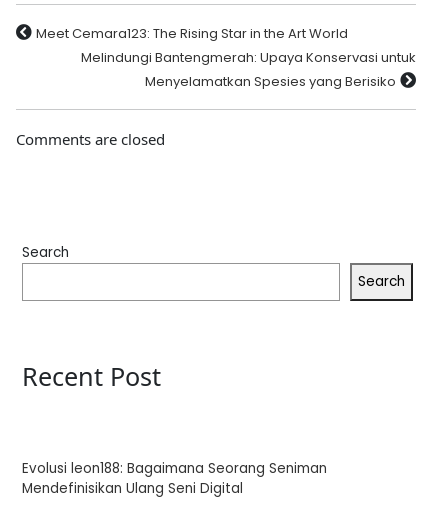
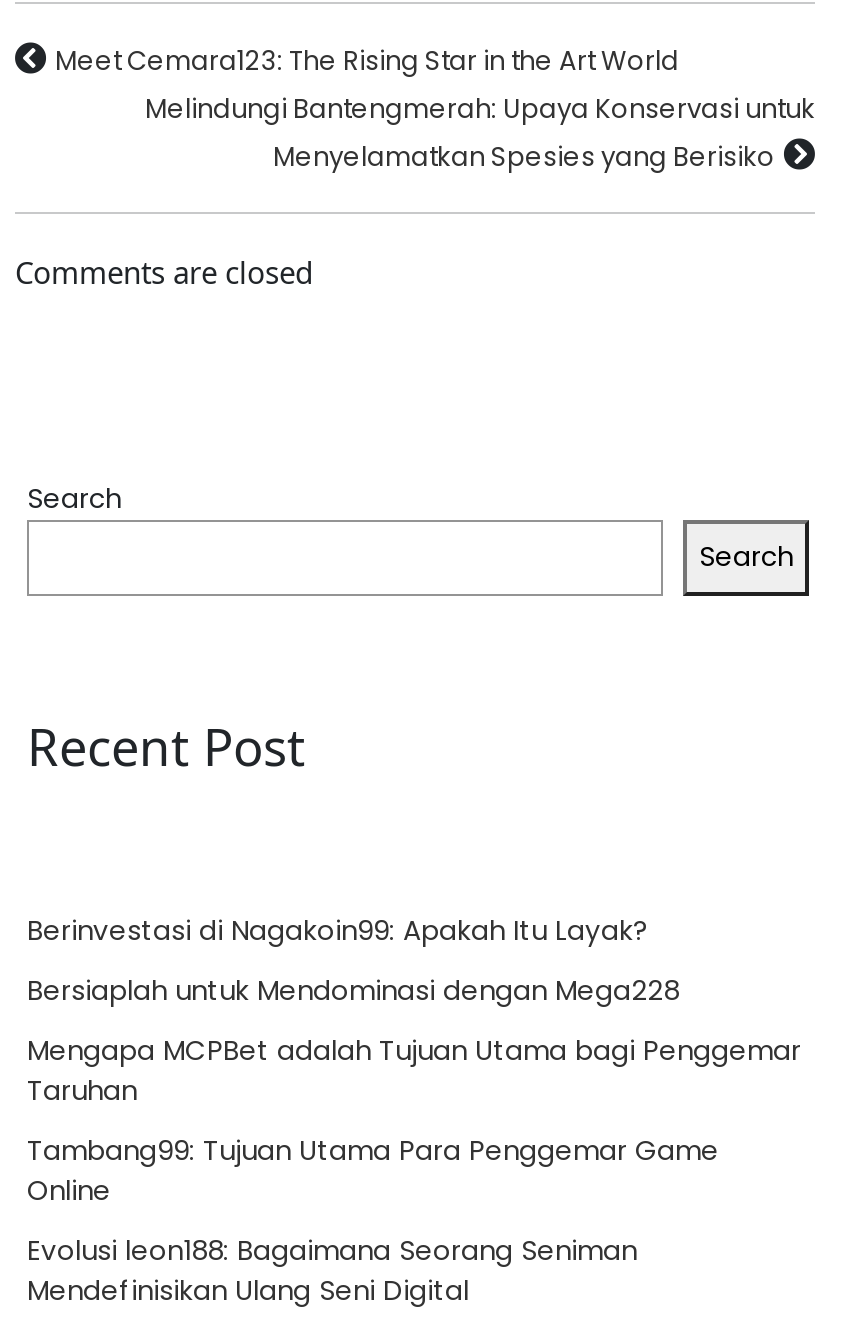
+ Berinvestasi di Nagakoin99: Apakah Itu Layak?
+ Bersiaplah untuk Mendominasi dengan Mega228
+ Mengapa MCPBet adalah Tujuan Utama bagi Penggemar
+ Taruhan
+ Tambang99: Tujuan Utama Para Penggemar Game
+ Online
